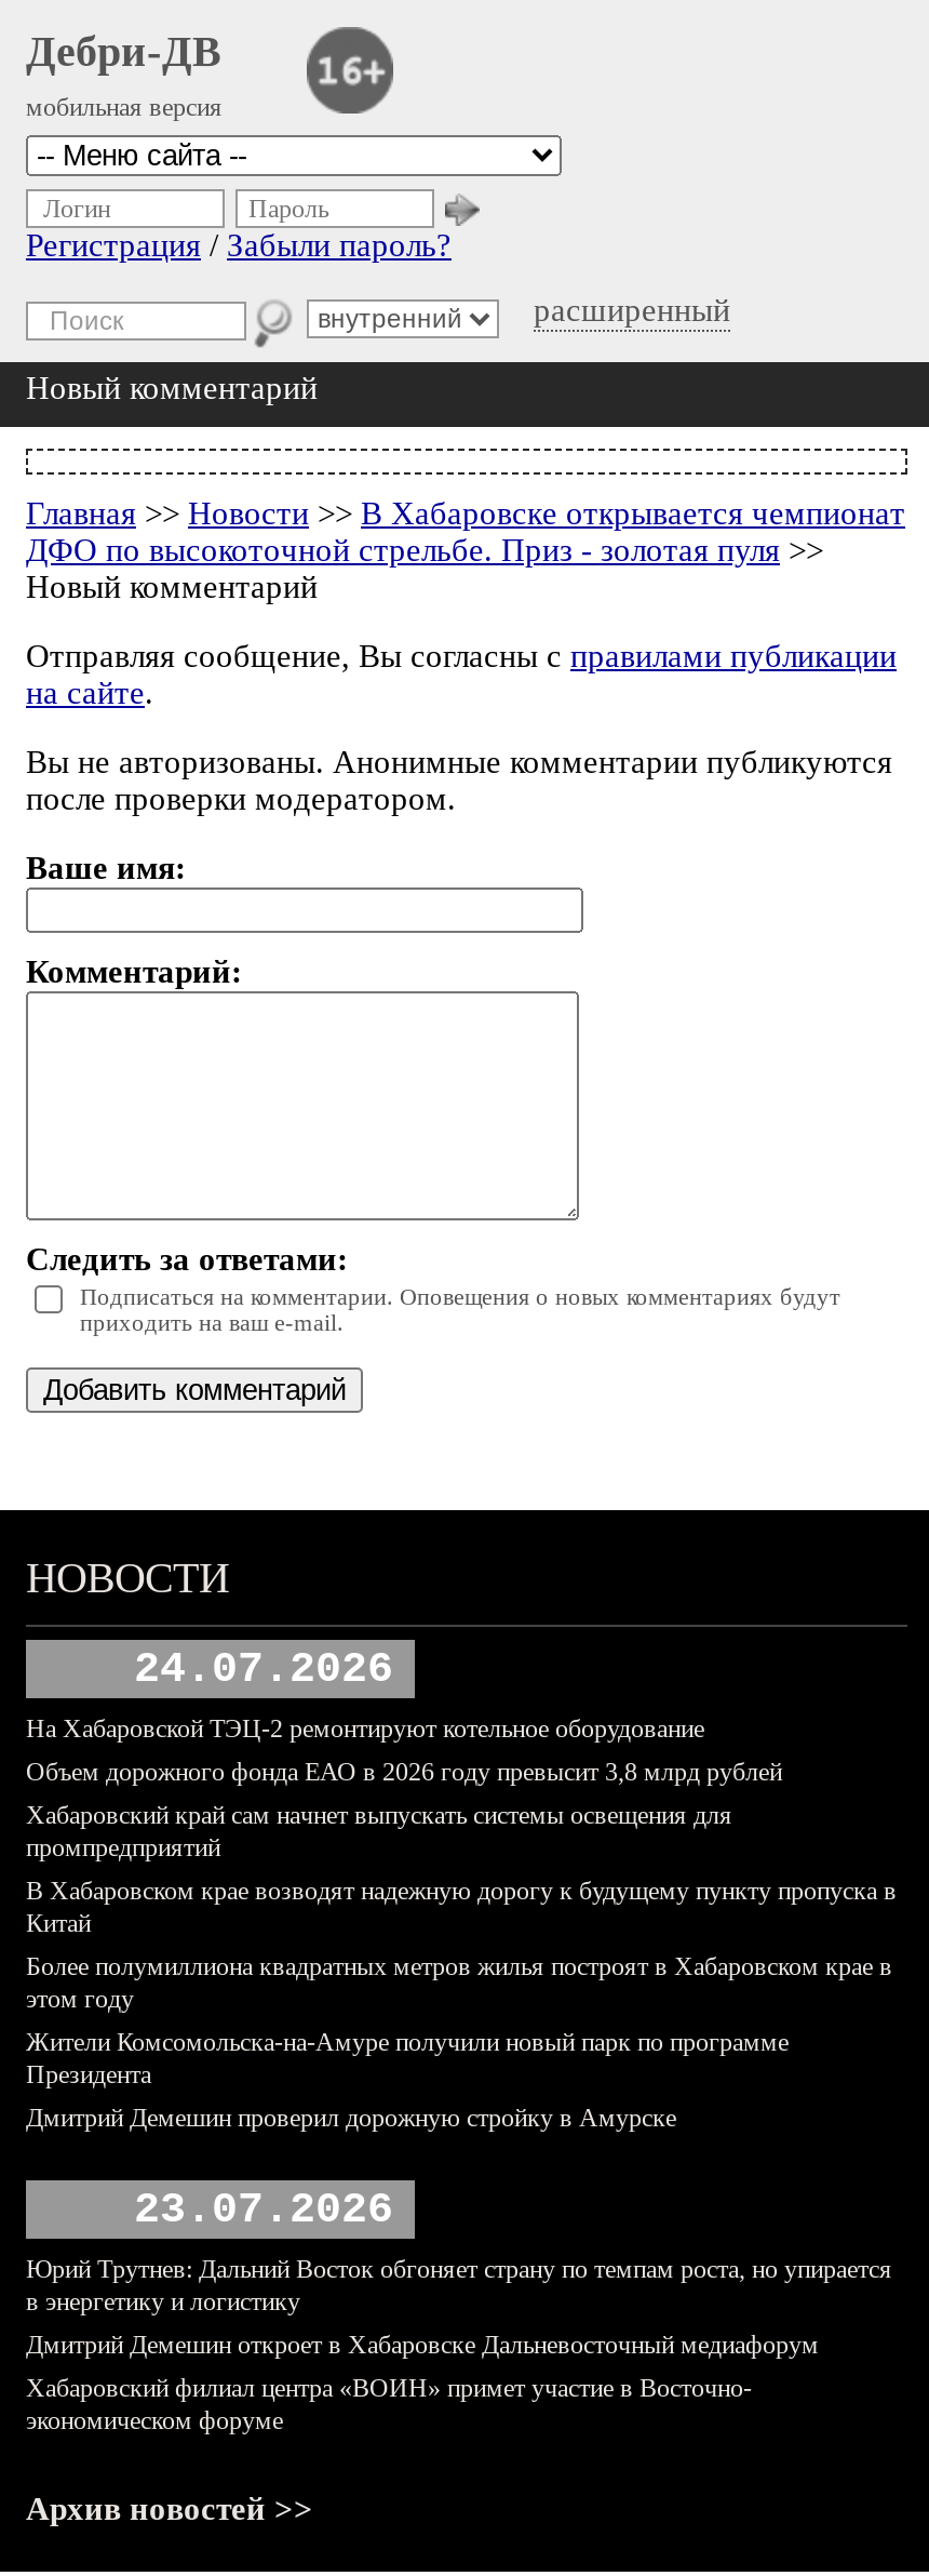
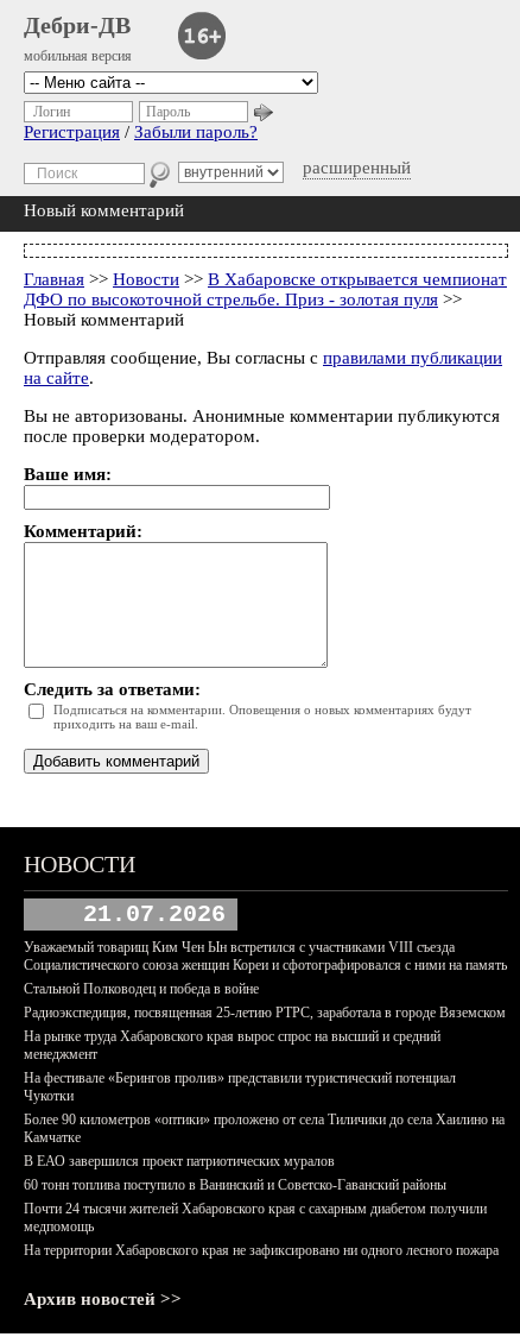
- 24.07.2026
- На Хабаровской ТЭЦ-2 ремонтируют котельное оборудование
- Объем дорожного фонда ЕАО в 2026 году превысит 3,8 млрд рублей
- Хабаровский край сам начнет выпускать системы освещения для
- промпредприятий
- В Хабаровском крае возводят надежную дорогу к будущему пункту пропуска в
- Китай
- Более полумиллиона квадратных метров жилья построят в Хабаровском крае в
- этом году
- Жители Комсомольска-на-Амуре получили новый парк по программе
- Президента
- Дмитрий Демешин проверил дорожную стройку в Амурске
- 23.07.2026
- Юрий Трутнев: Дальний Восток обгоняет страну по темпам роста, но упирается
- в энергетику и логистику
- Дмитрий Демешин откроет в Хабаровске Дальневосточный медиафорум
- Хабаровский филиал центра «ВОИН» примет участие в Восточно-
- экономическом форуме
+ 21.07.2026
+ Уважаемый товарищ Ким Чен Ын встретился с участниками VIII съезда
+ Социалистического союза женщин Кореи и сфотографировался с ними на память
+ Стальной Полководец и победа в войне
+ Радиоэкспедиция, посвященная 25-летию РТРС, заработала в городе Вяземском
+ На рынке труда Хабаровского края вырос спрос на высший и средний
+ менеджмент
+ На фестивале «Берингов пролив» представили туристический потенциал
+ Чукотки
+ Более 90 километров «оптики» проложено от села Тиличики до села Хаилино на
+ Камчатке
+ В ЕАО завершился проект патриотических муралов
+ 60 тонн топлива поступило в Ванинский и Советско-Гаванский районы
+ Почти 24 тысячи жителей Хабаровского края с сахарным диабетом получили
+ медпомощь
+ На территории Хабаровского края не зафиксировано ни одного лесного пожара
